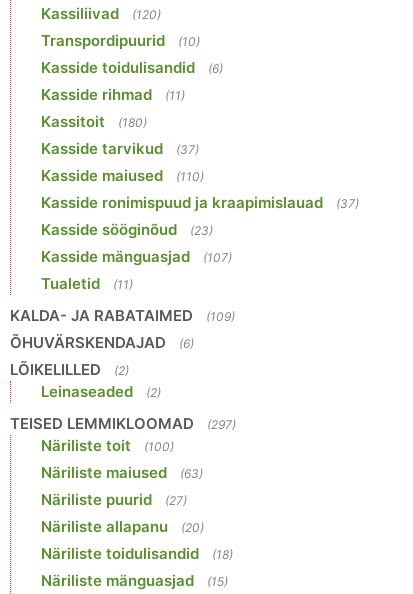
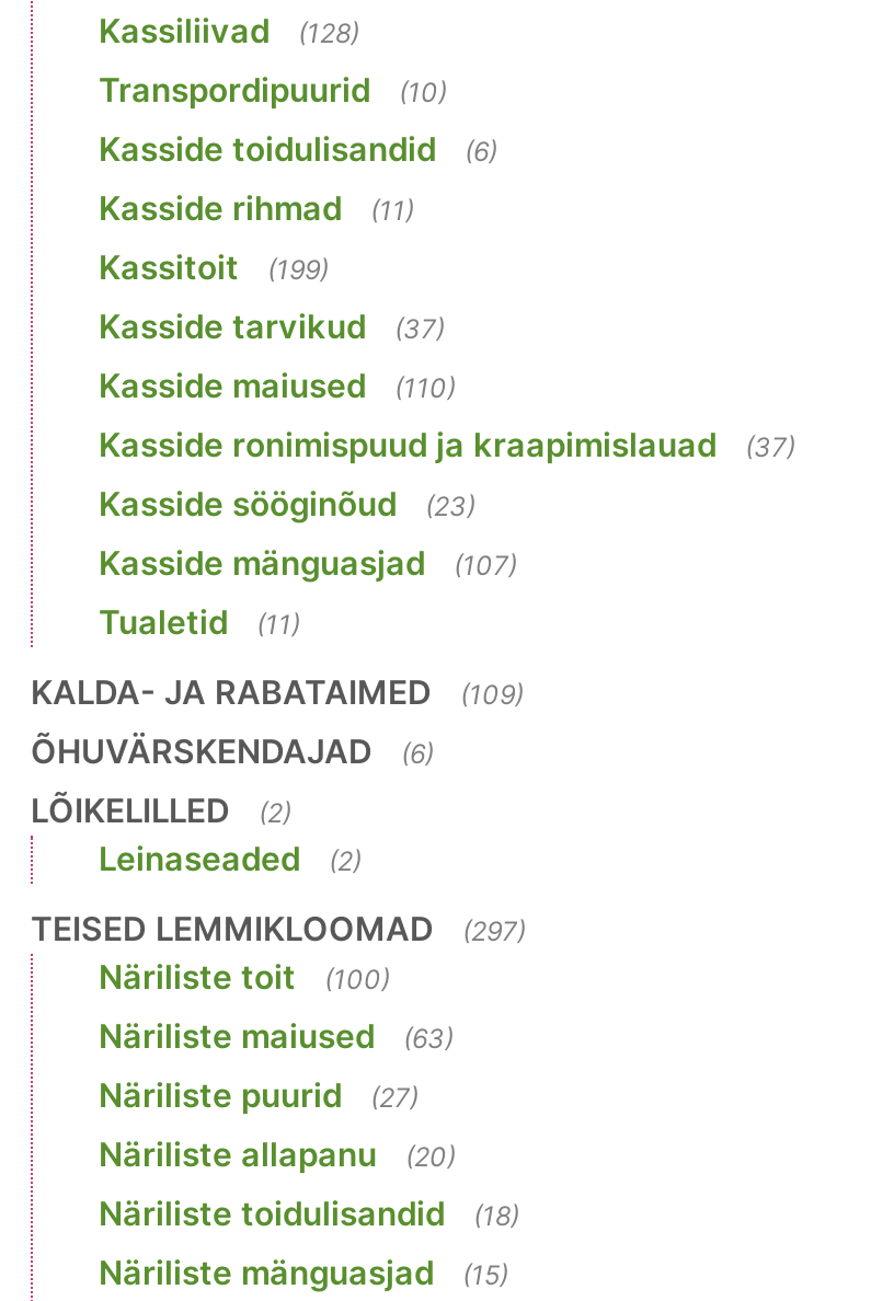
- Kassiliivad (120)
+ Kassiliivad (128)

- Kassitoit (180)
+ Kassitoit (199)
